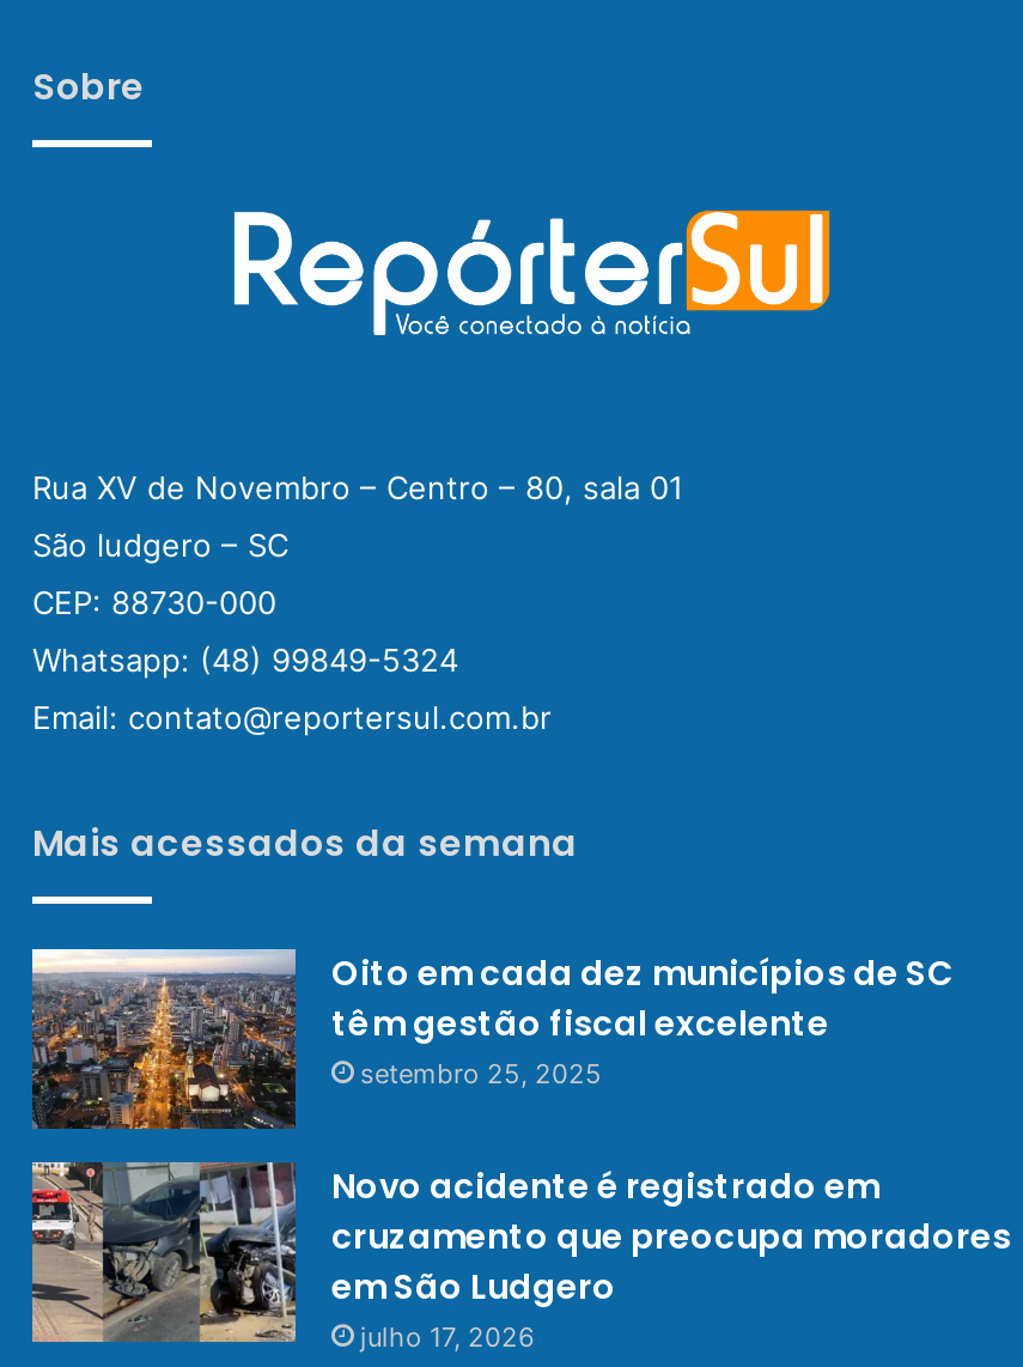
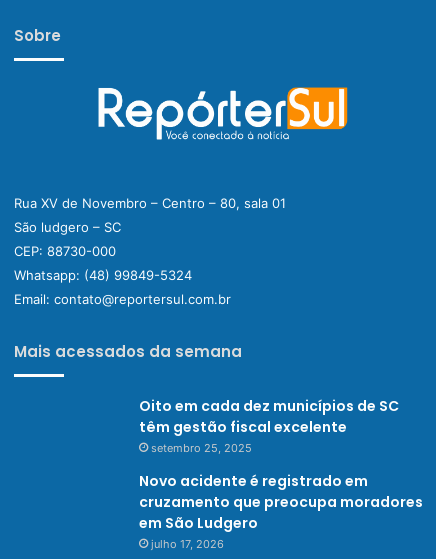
- [image]

- [image]
